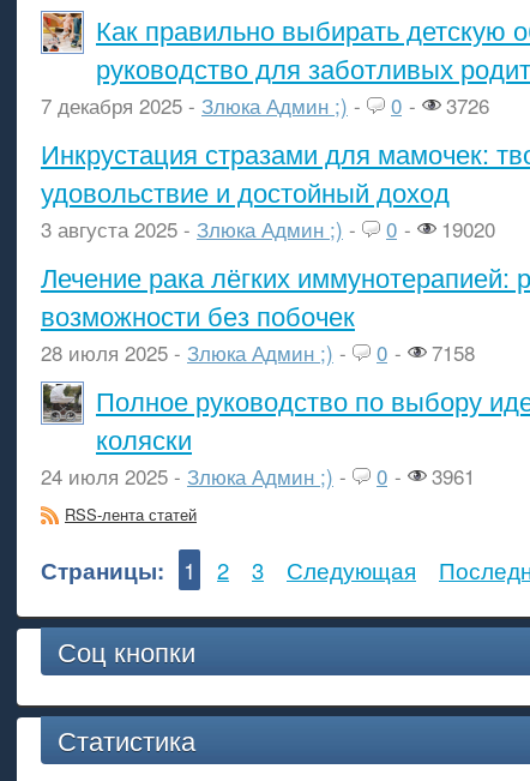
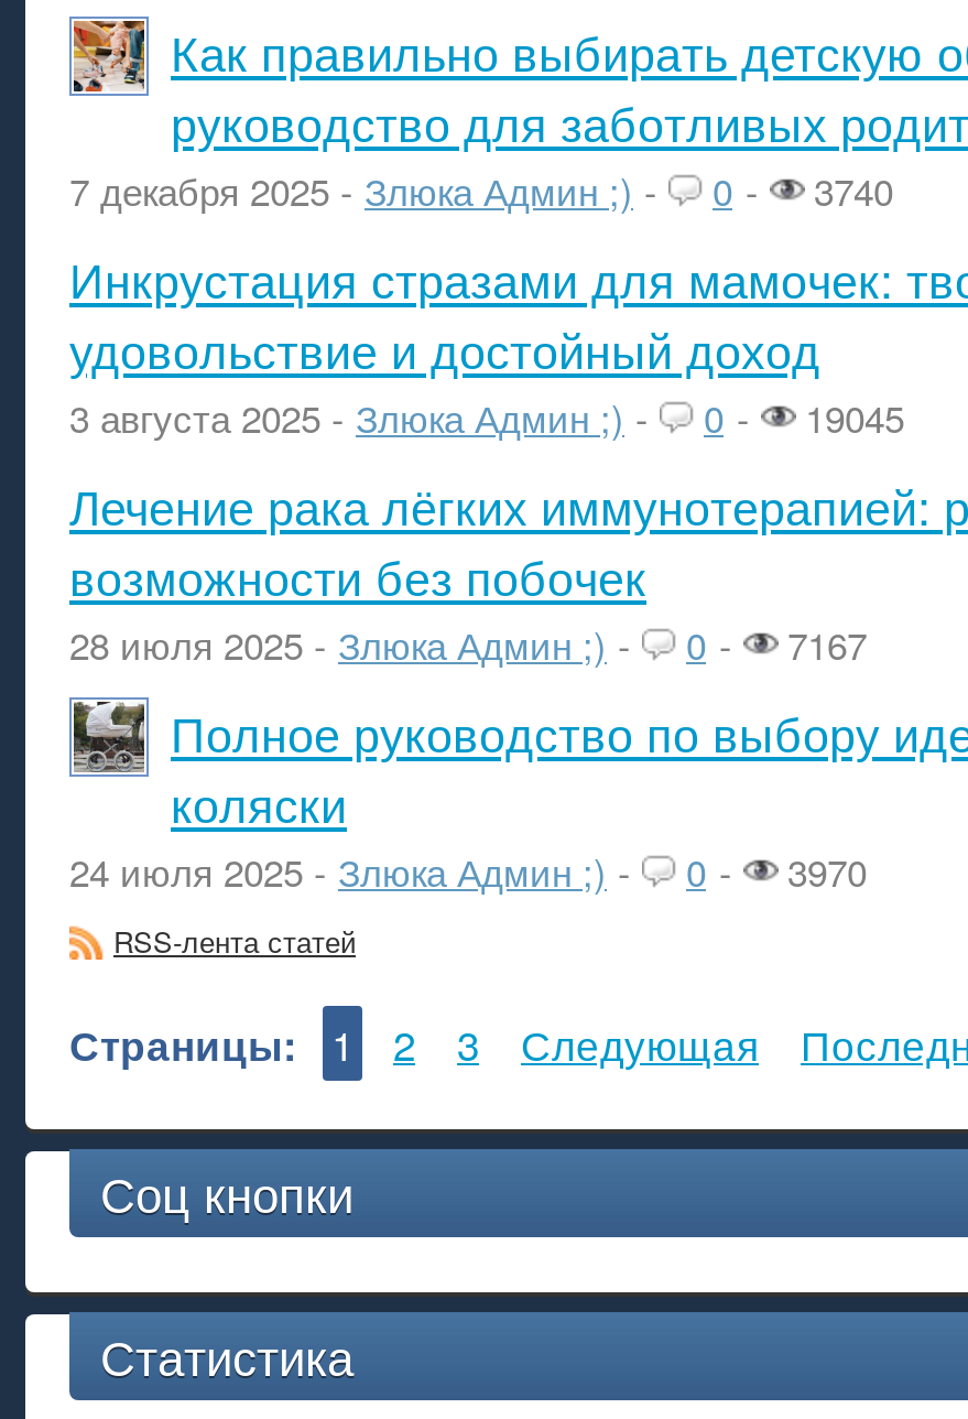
- 7 декабря 2025 - Злюка Админ ;) - 0 - 3726
+ 7 декабря 2025 - Злюка Админ ;) - 0 - 3740

- 3 августа 2025 - Злюка Админ ;) - 0 - 19020
+ 3 августа 2025 - Злюка Админ ;) - 0 - 19045

- 28 июля 2025 - Злюка Админ ;) - 0 - 7158
+ 28 июля 2025 - Злюка Админ ;) - 0 - 7167

- 24 июля 2025 - Злюка Админ ;) - 0 - 3961
+ 24 июля 2025 - Злюка Админ ;) - 0 - 3970
